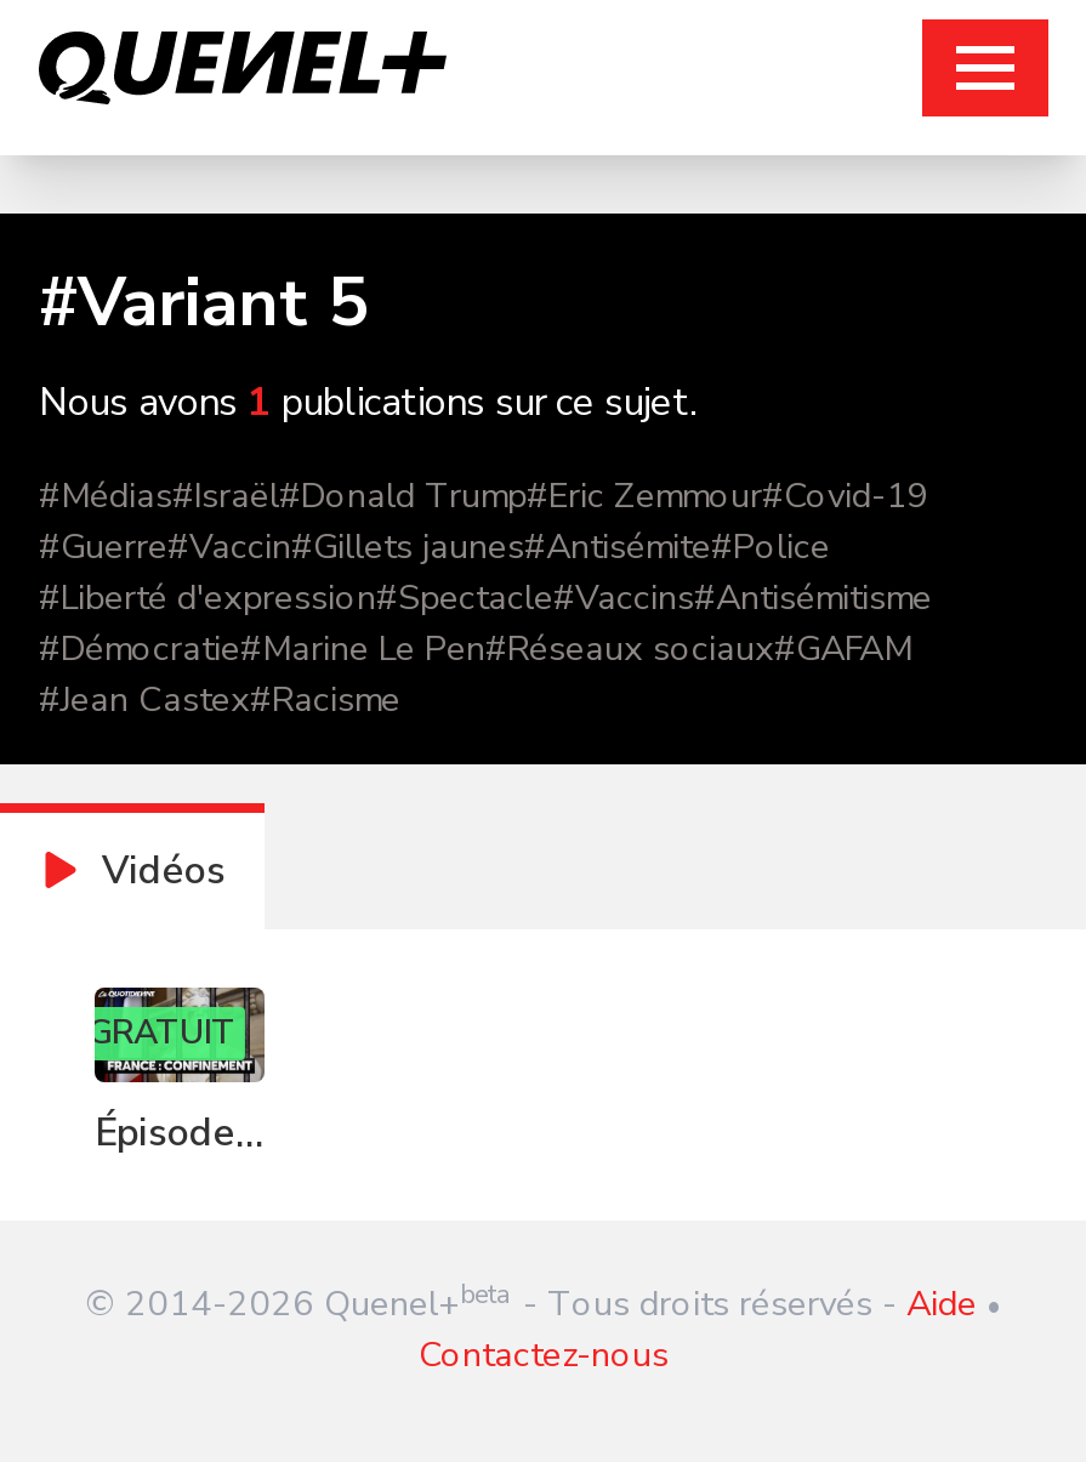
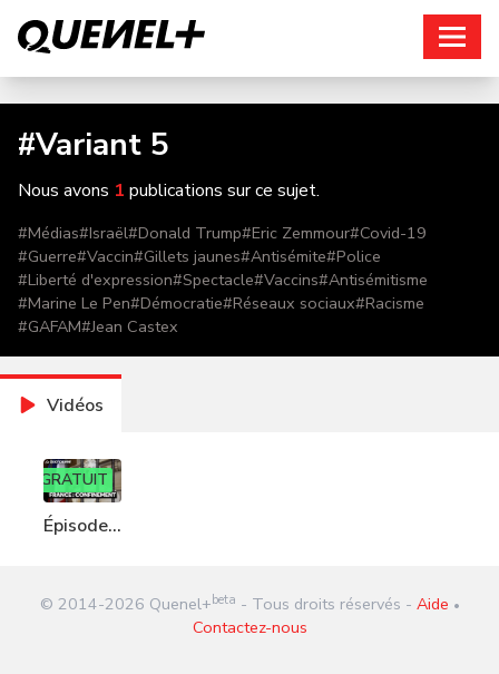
- #Démocratie#Marine Le Pen#Réseaux sociaux#GAFAM
- #Jean Castex#Racisme
+ #Marine Le Pen#Démocratie#Réseaux sociaux#Racisme
+ #GAFAM#Jean Castex
